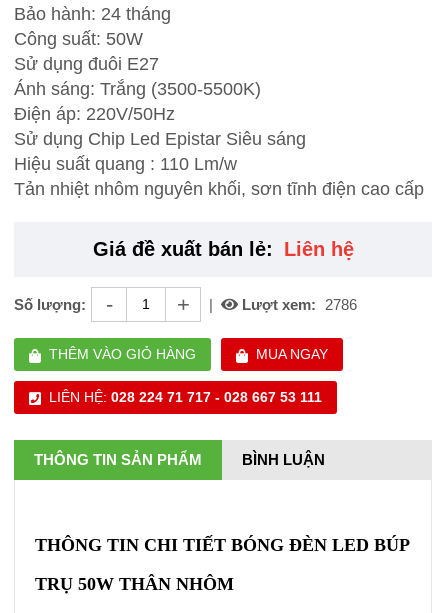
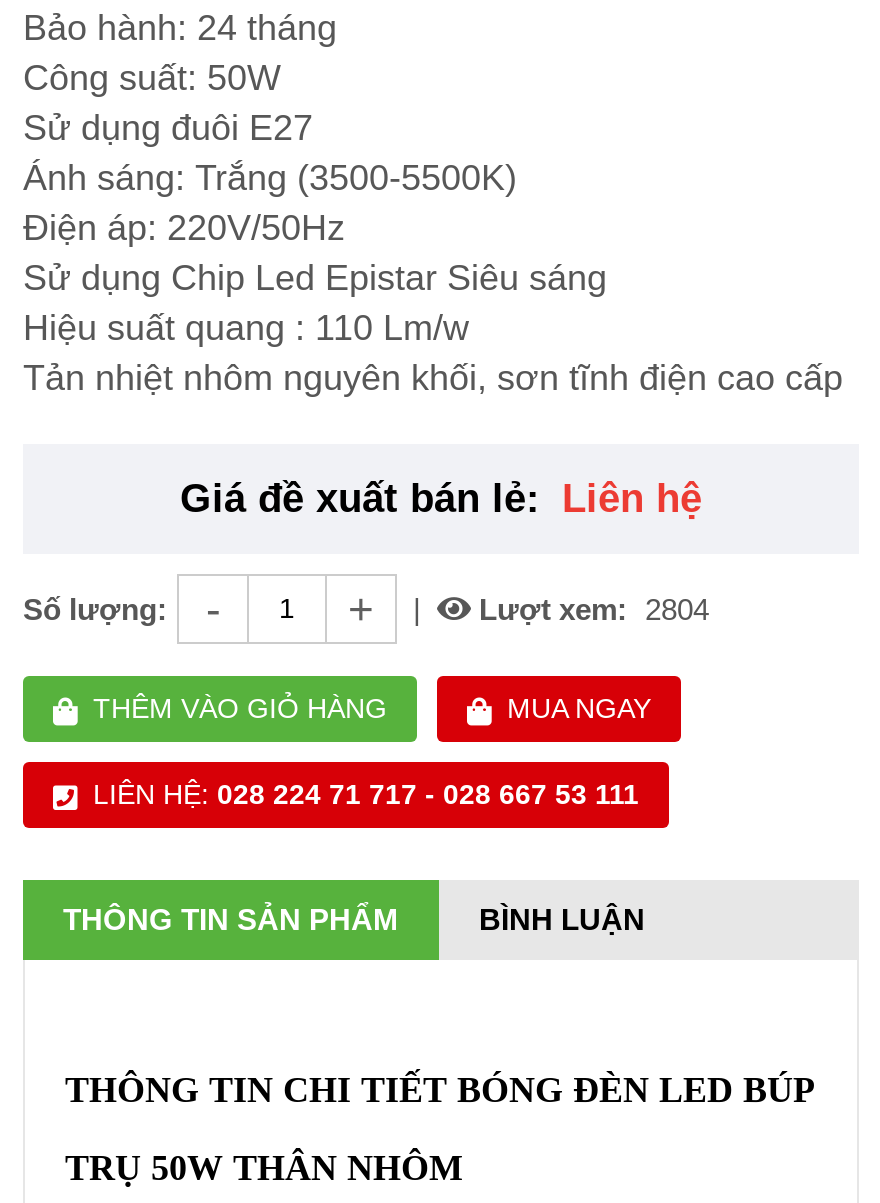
- Lượt xem: 2786
+ Lượt xem: 2804
